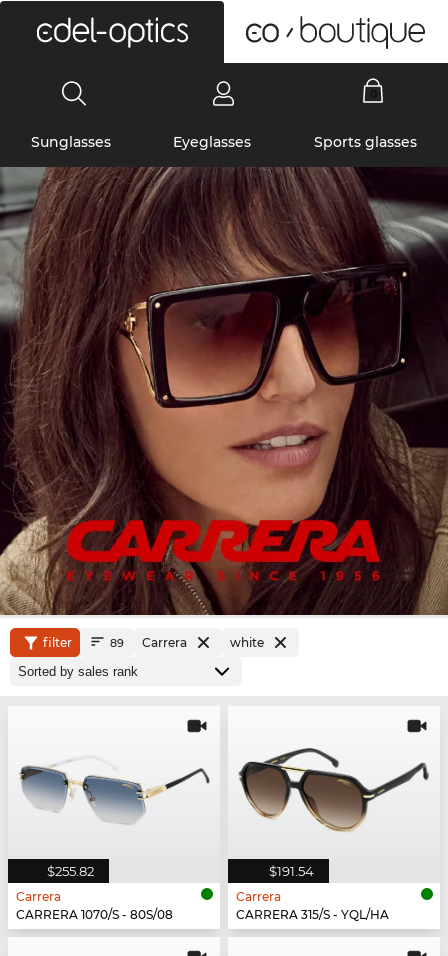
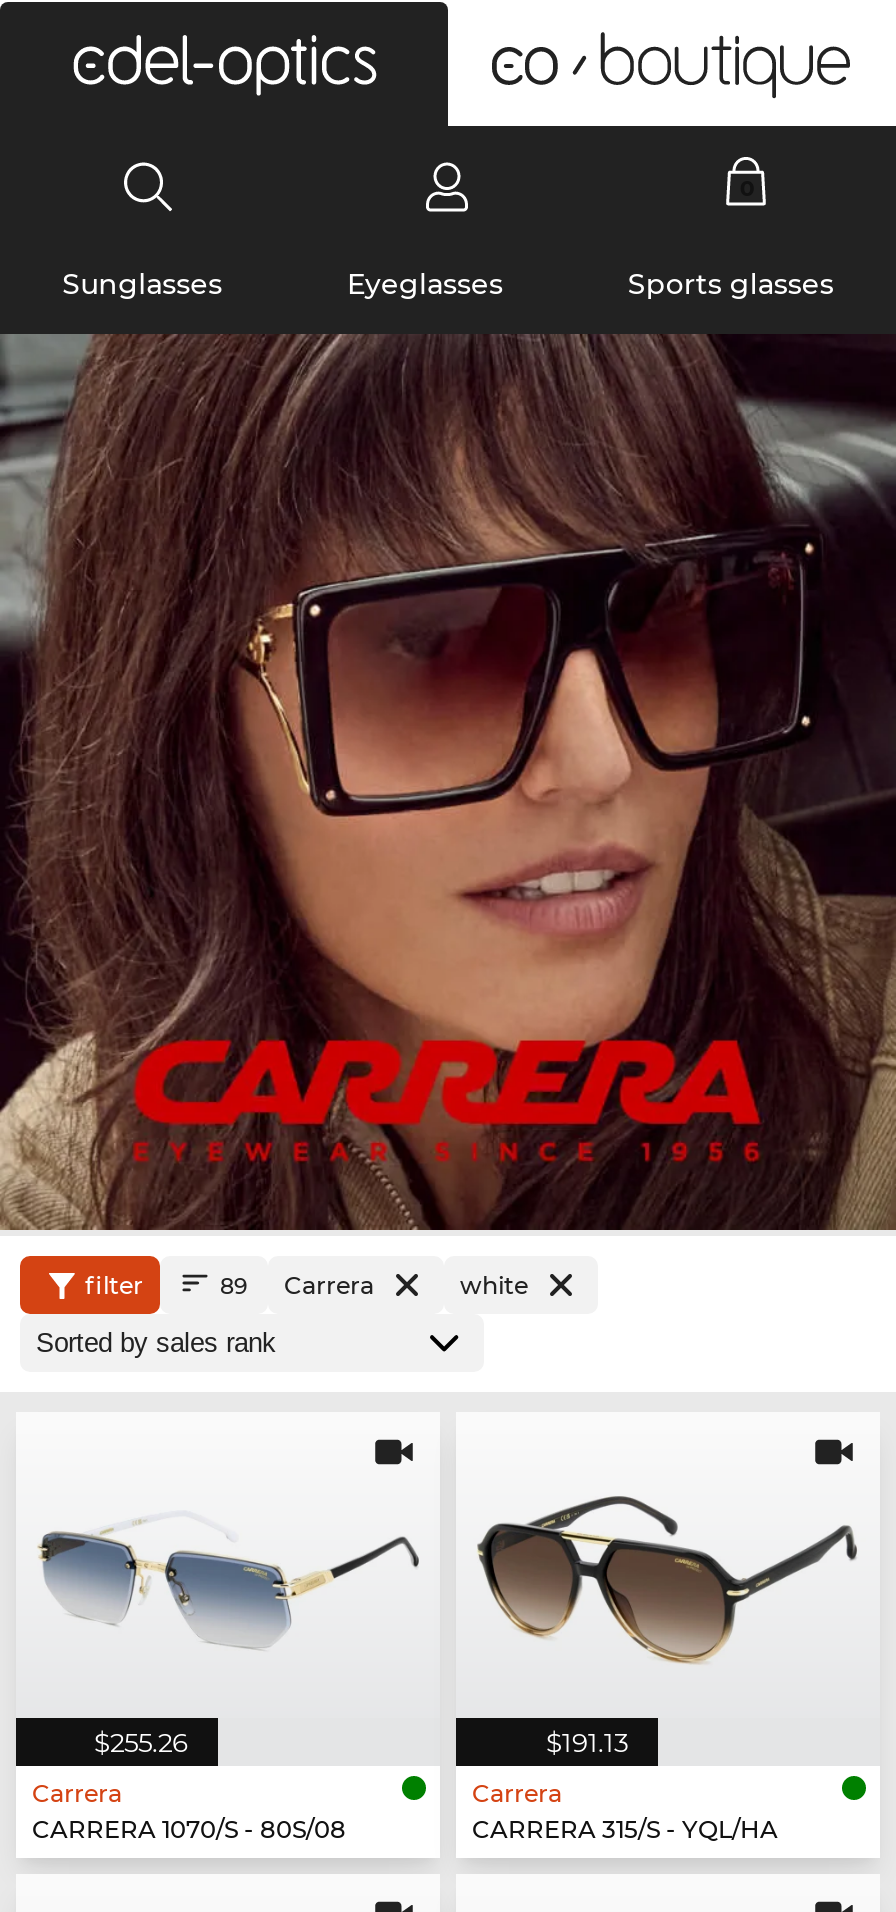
- $255.82
+ $255.26

- $191.54
+ $191.13
